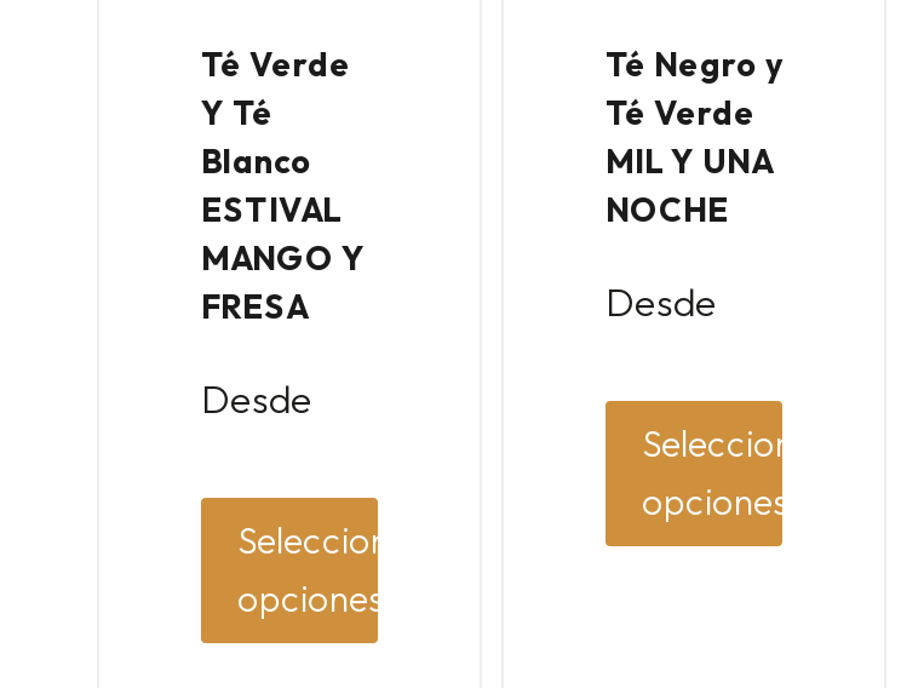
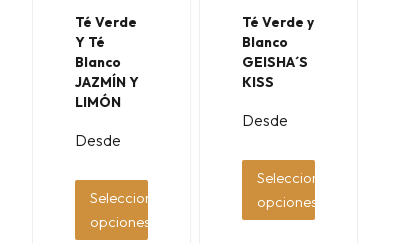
- Té Negro y
- Té Verde
- MIL Y UNA
- NOCHE
+ Té Verde y
+ Blanco
+ GEISHA´S
+ KISS

- ESTIVAL
- MANGO Y
- FRESA
+ JAZMÍN Y
+ LIMÓN
